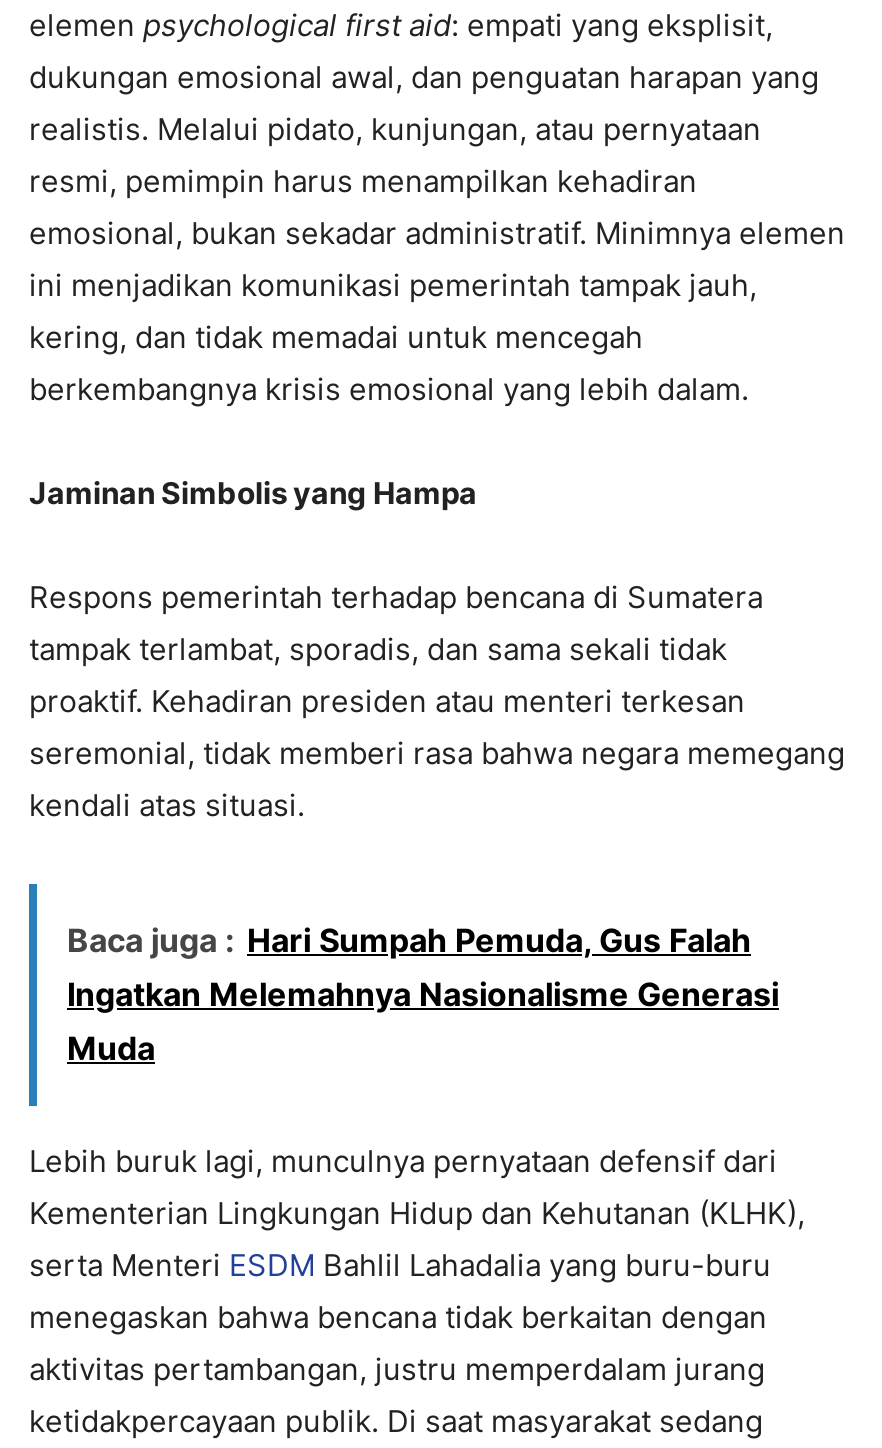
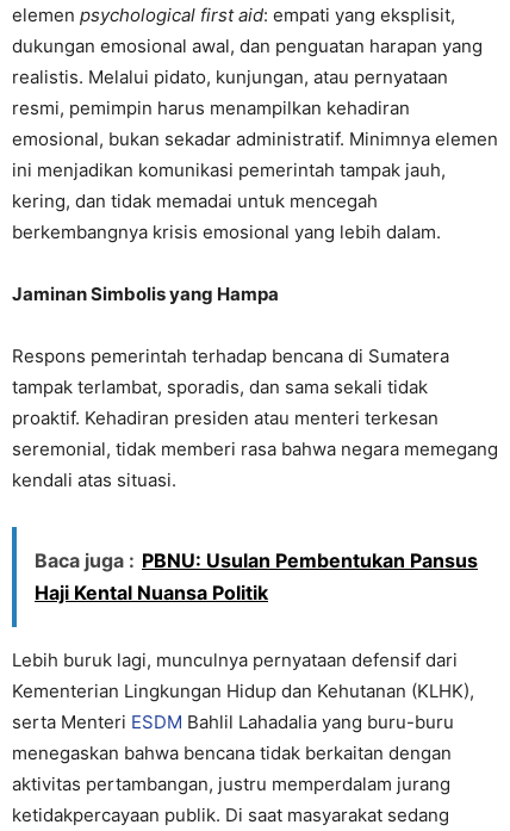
- Baca juga : Hari Sumpah Pemuda, Gus Falah
- Ingatkan Melemahnya Nasionalisme Generasi
- Muda
+ Baca juga : PBNU: Usulan Pembentukan Pansus
+ Haji Kental Nuansa Politik
